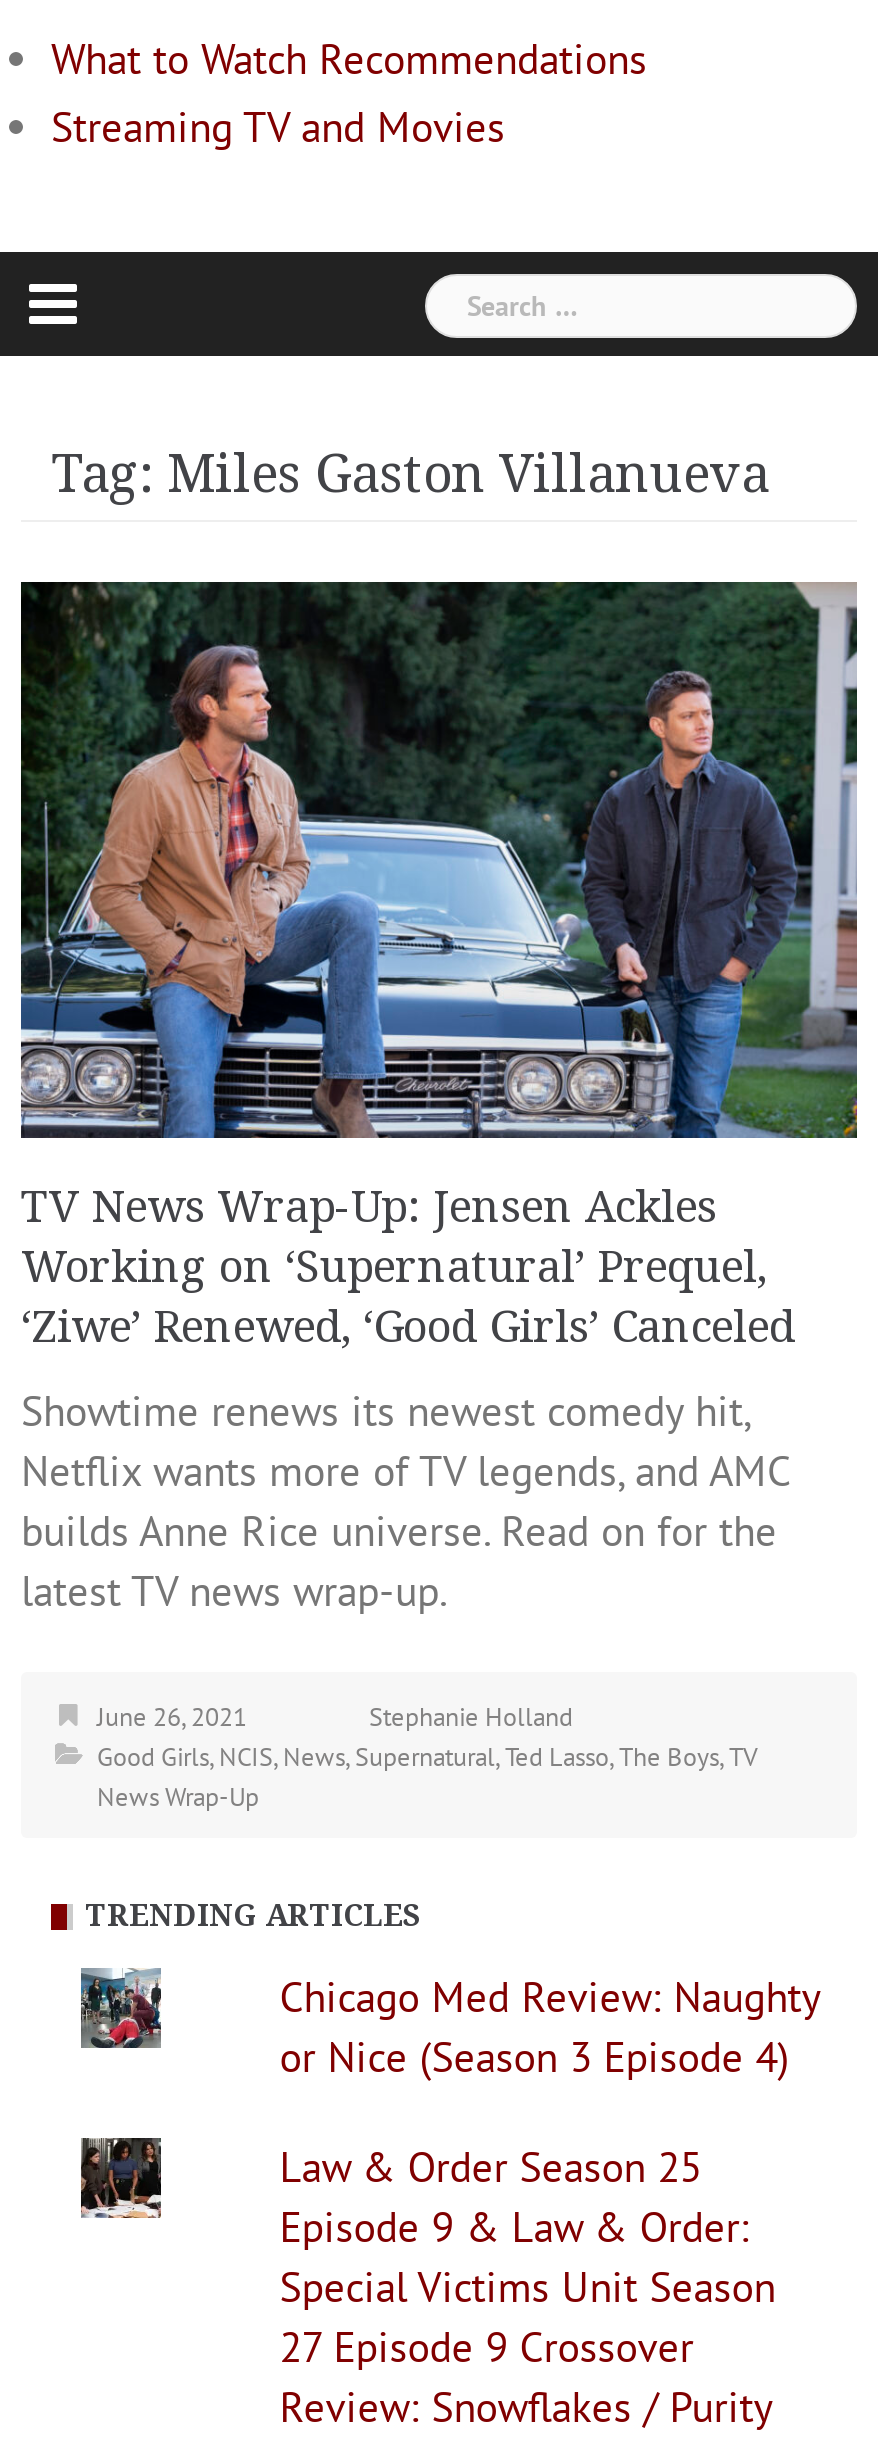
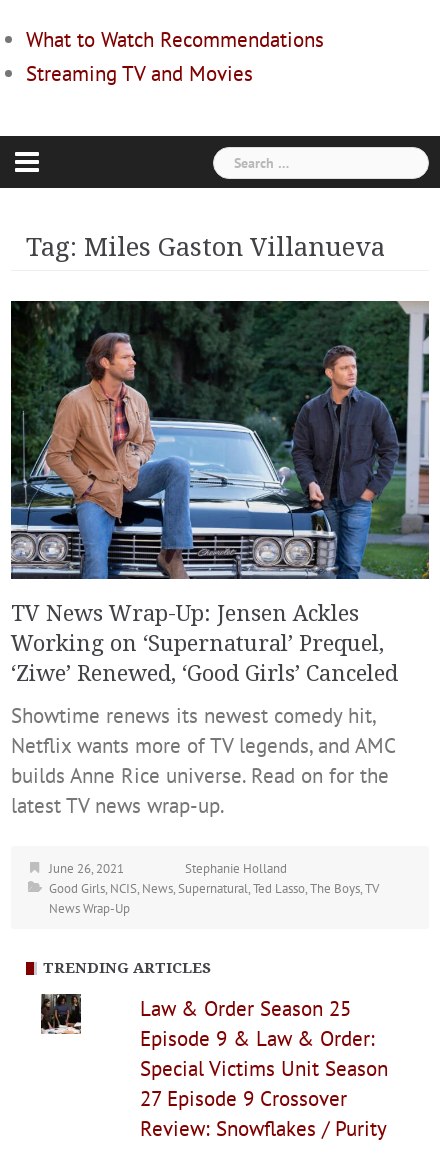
- [image]

- Chicago Med Review: Naughty
- or Nice (Season 3 Episode 4)
